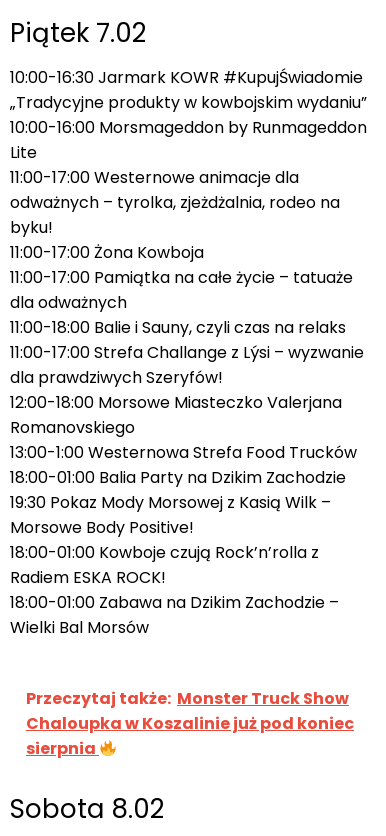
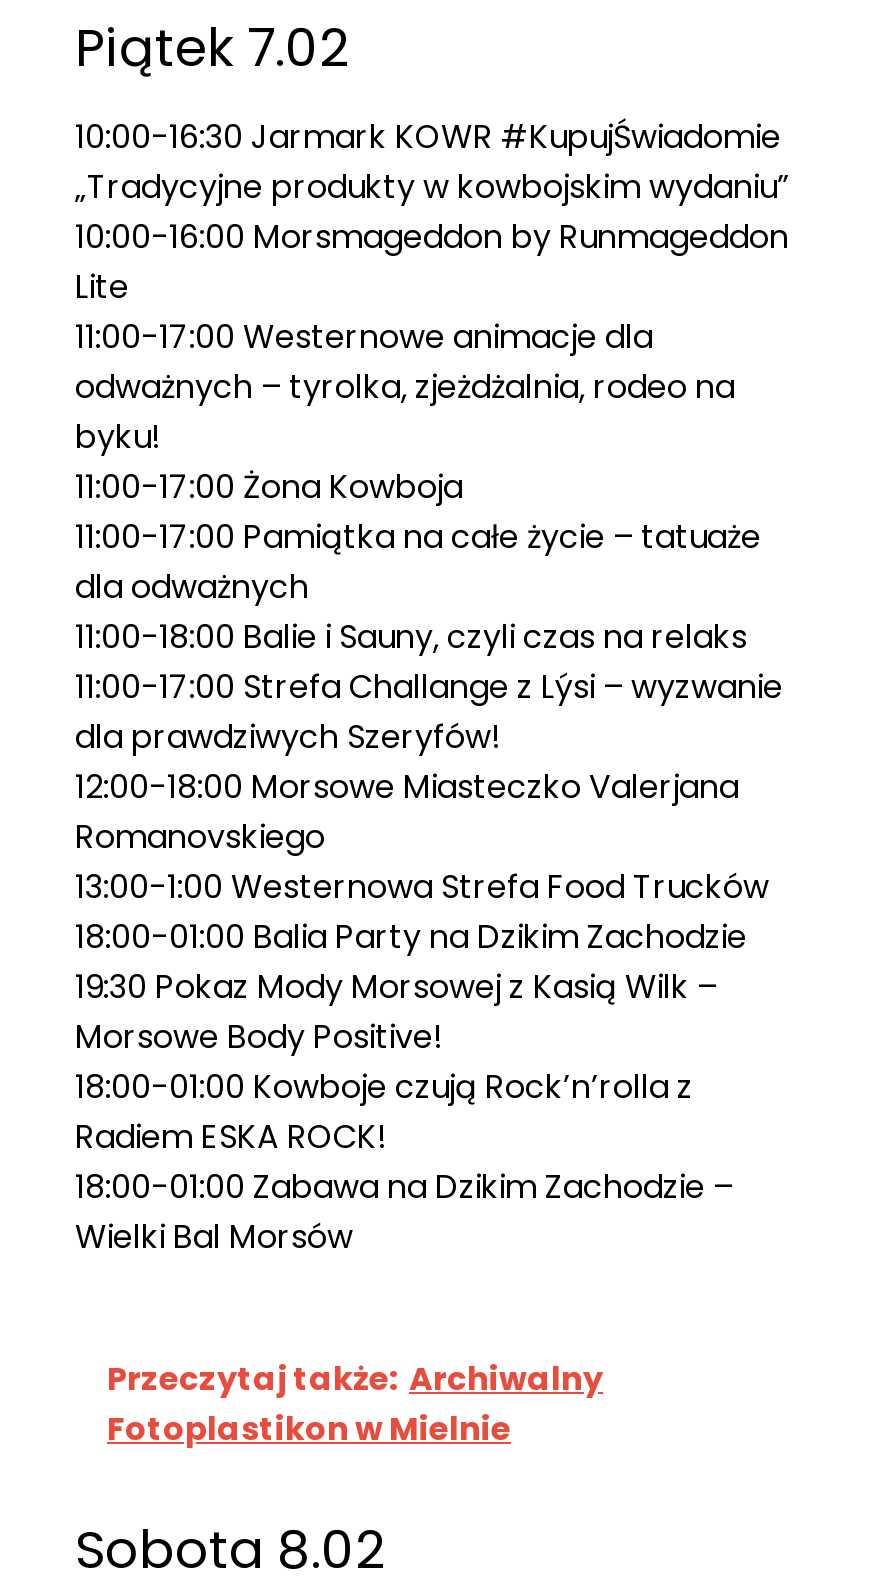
- Przeczytaj także: Monster Truck Show
- Chaloupka w Koszalinie już pod koniec
- sierpnia
+ Przeczytaj także: Archiwalny
+ Fotoplastikon w Mielnie
